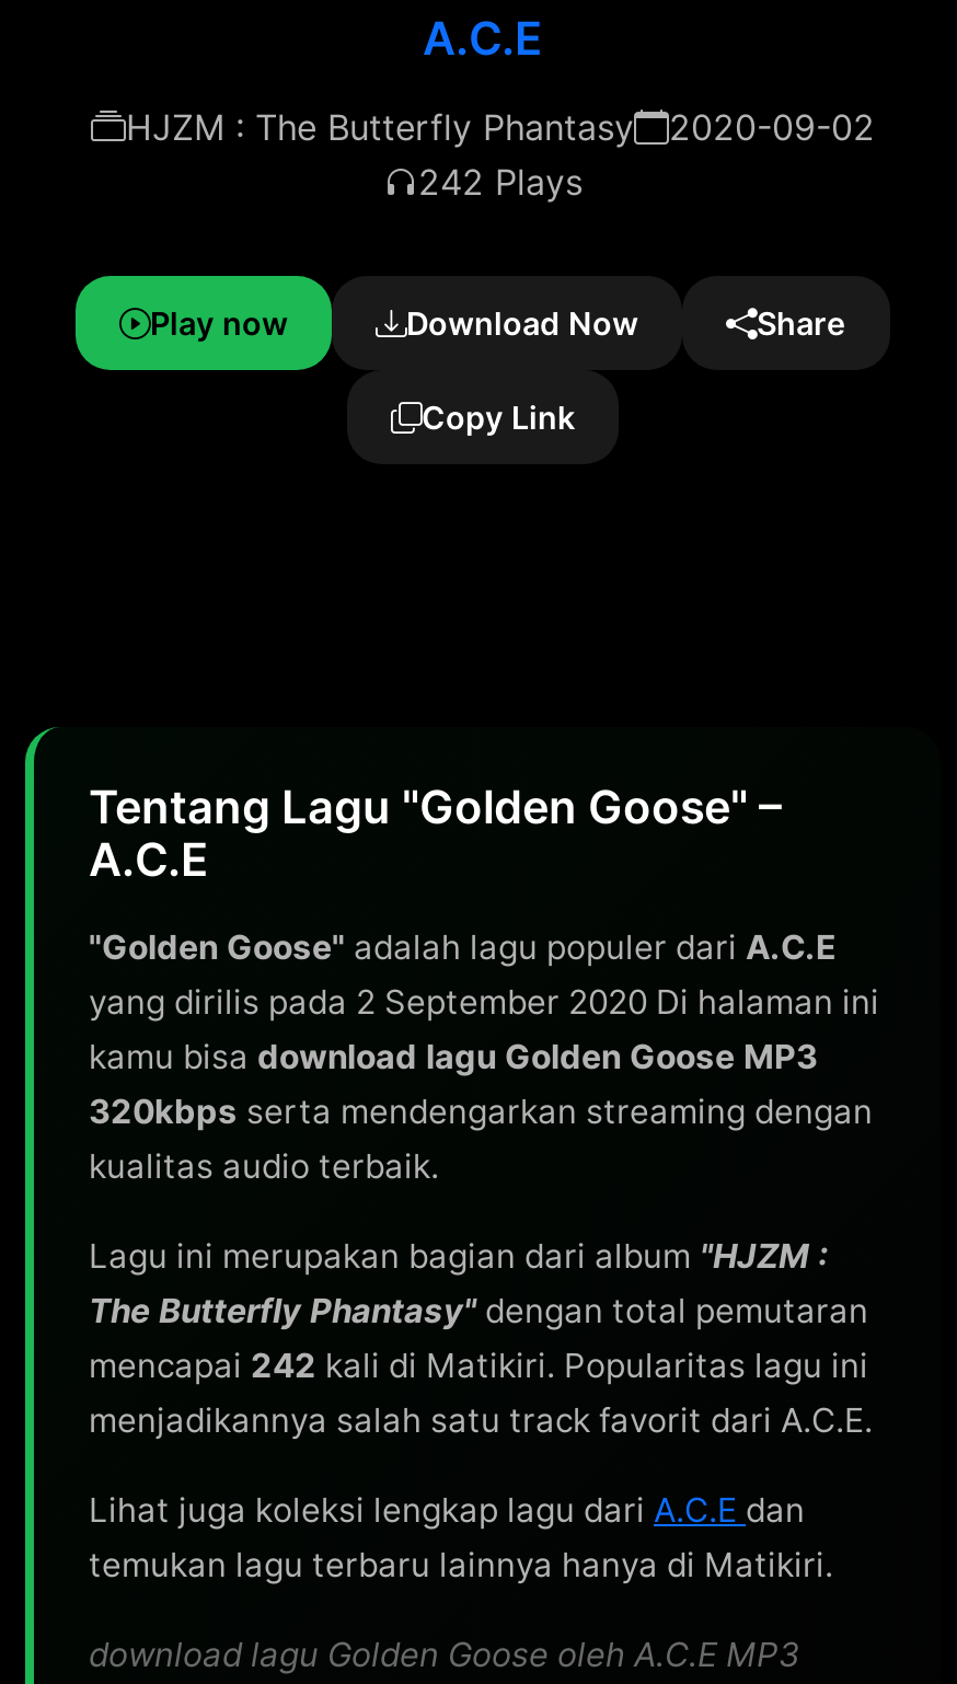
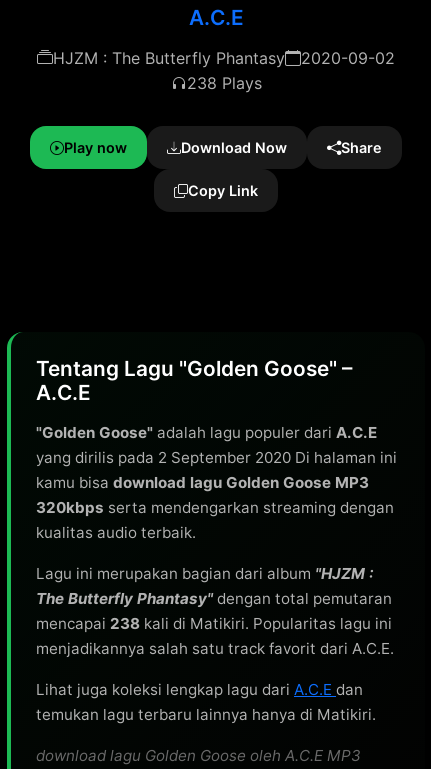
- 242 Plays
+ 238 Plays

- mencapai 242 kali di Matikiri. Popularitas lagu ini
+ mencapai 238 kali di Matikiri. Popularitas lagu ini
